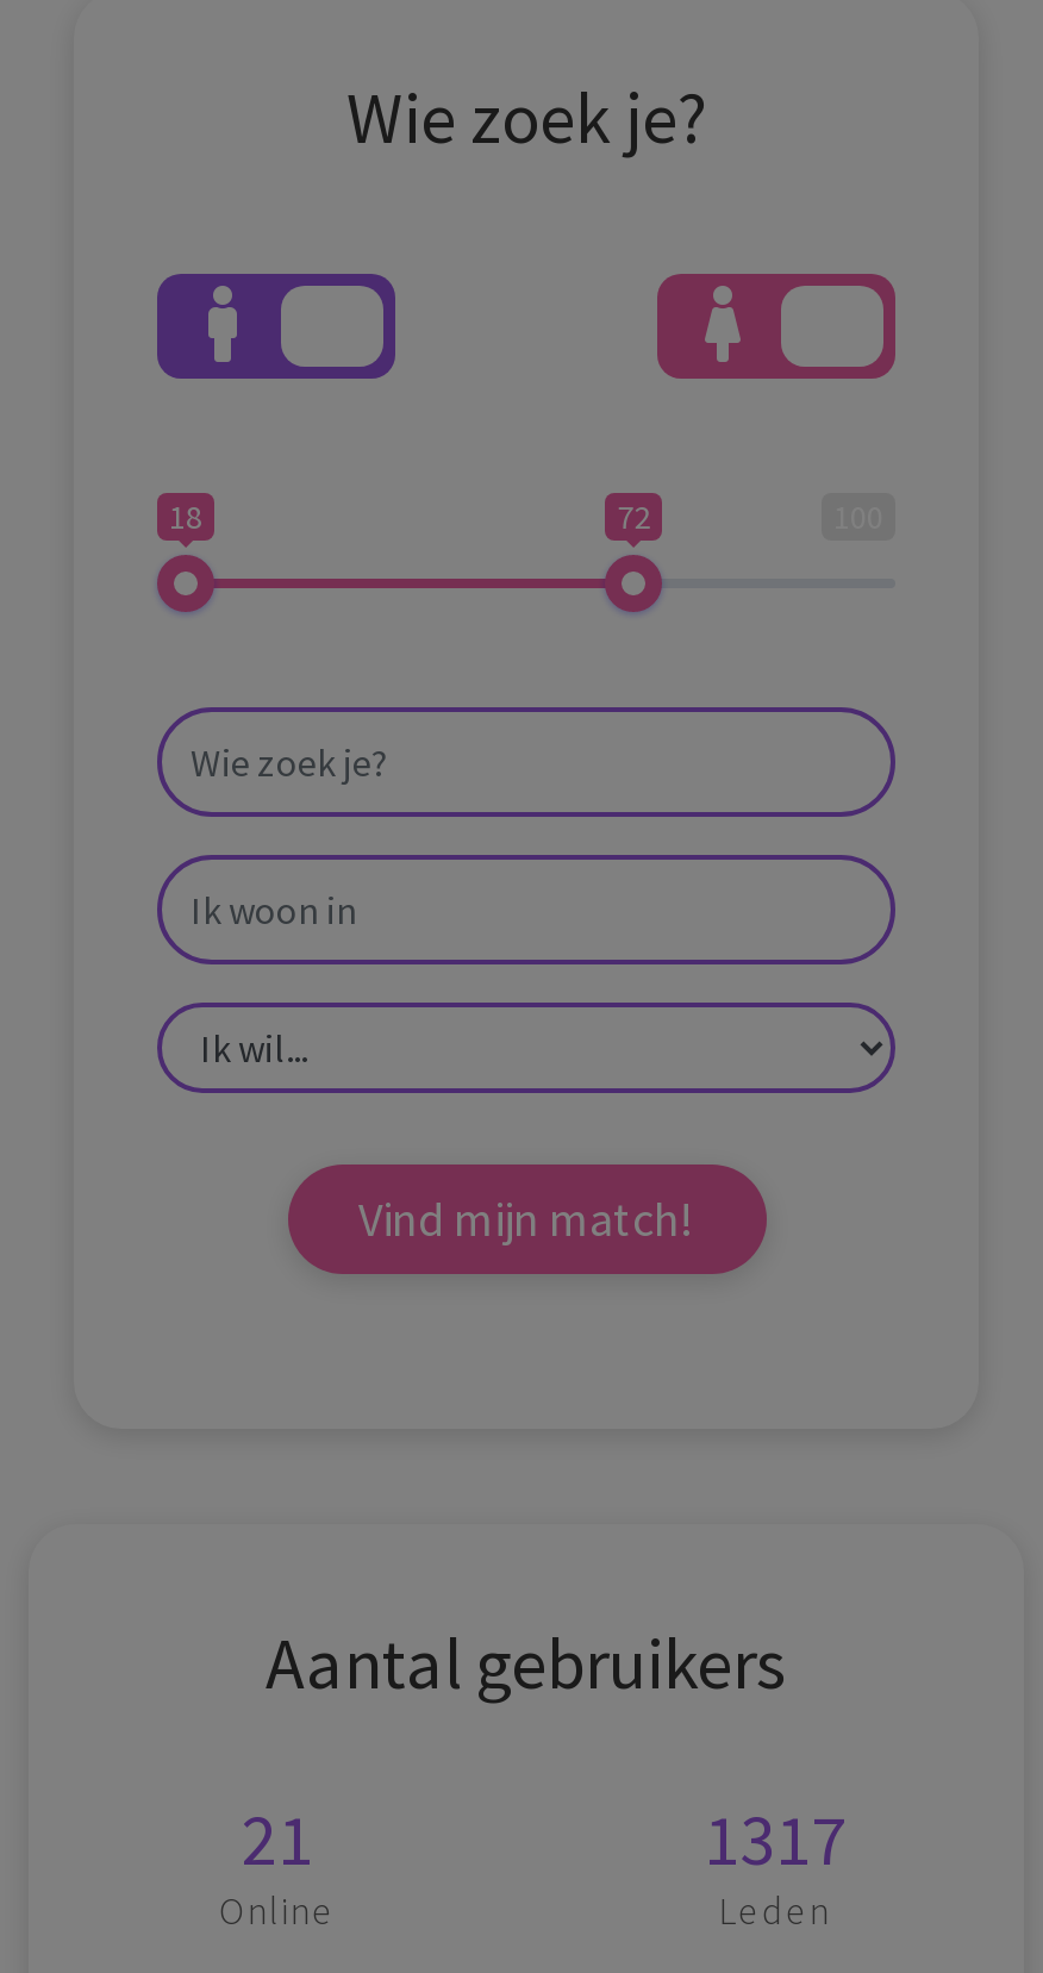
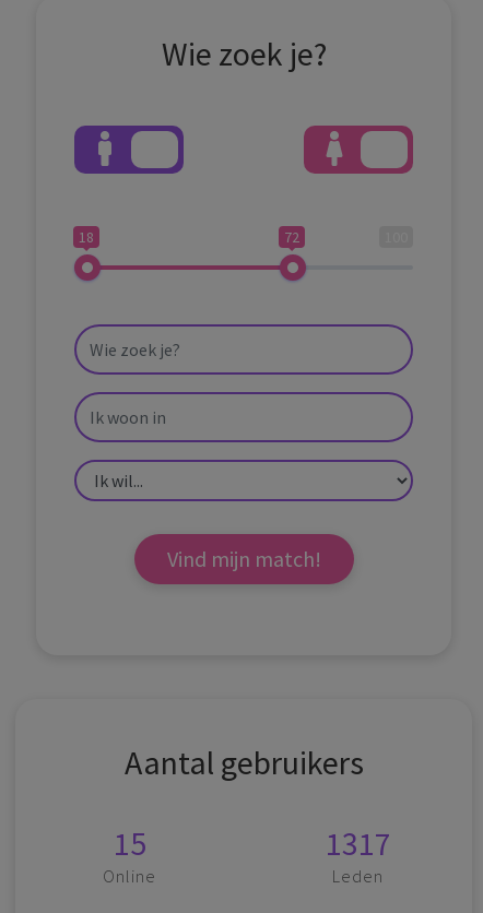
- 21
+ 15
